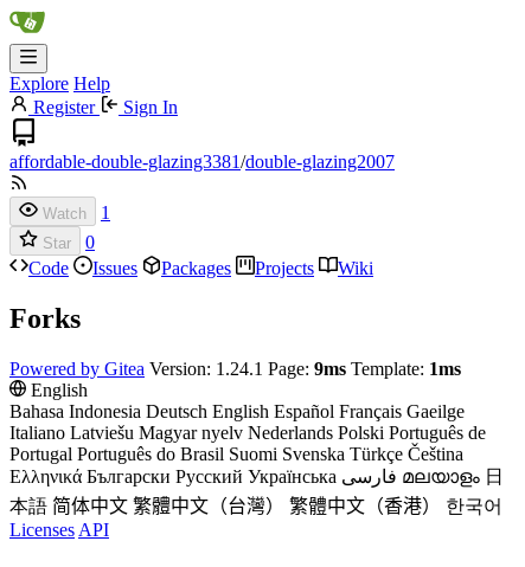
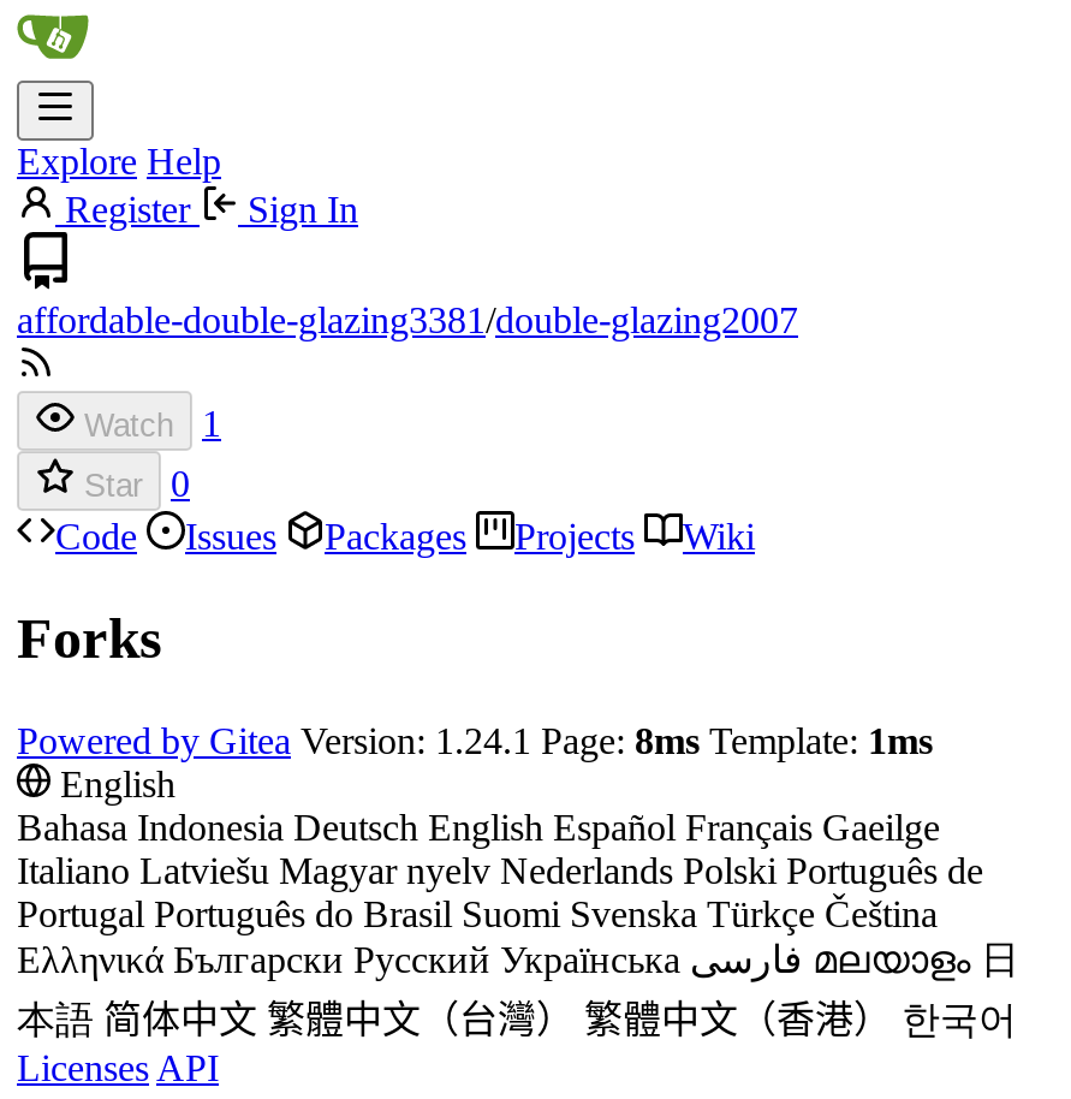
- Powered by Gitea Version: 1.24.1 Page: 9ms Template: 1ms
+ Powered by Gitea Version: 1.24.1 Page: 8ms Template: 1ms
